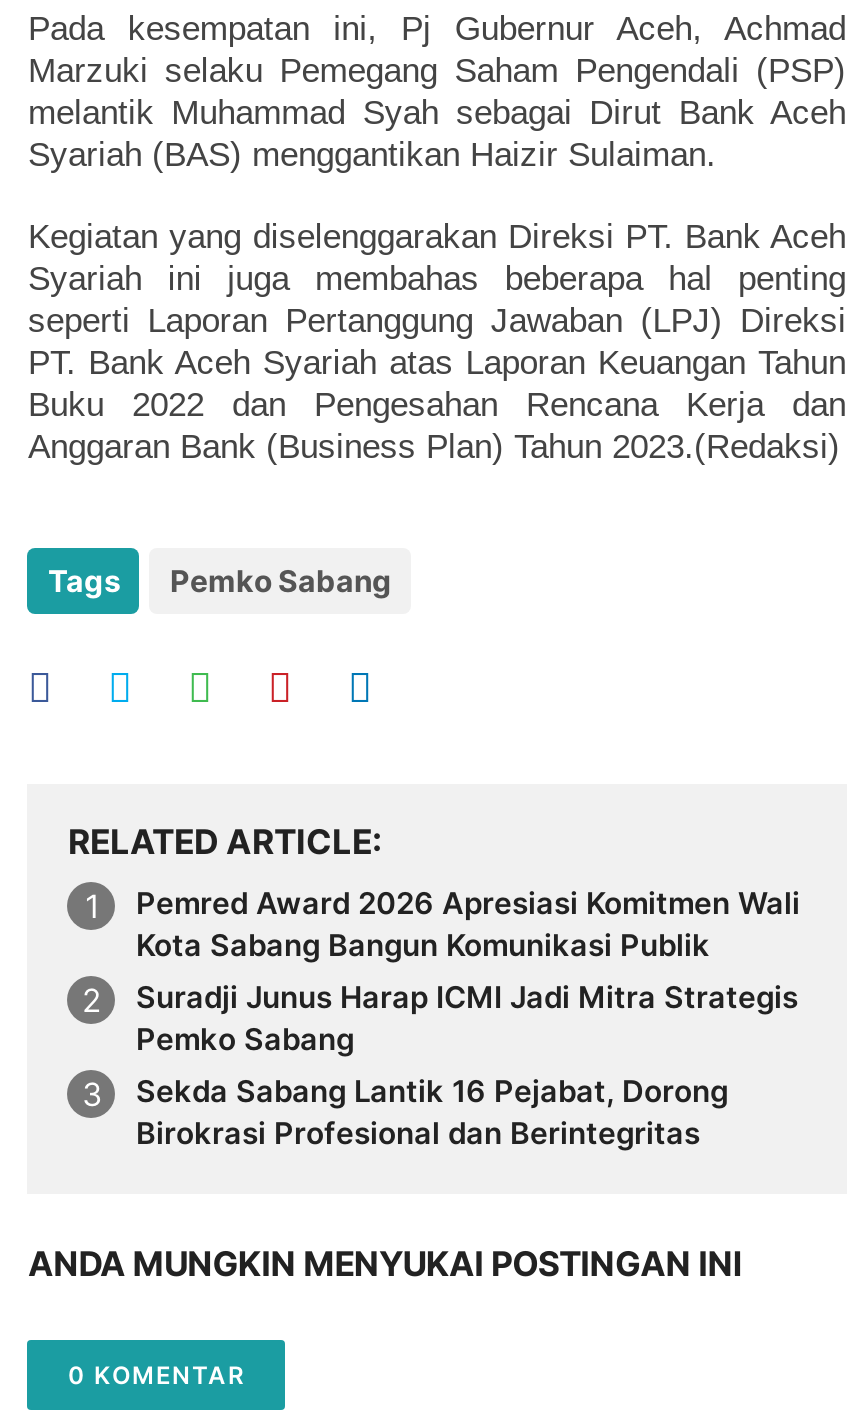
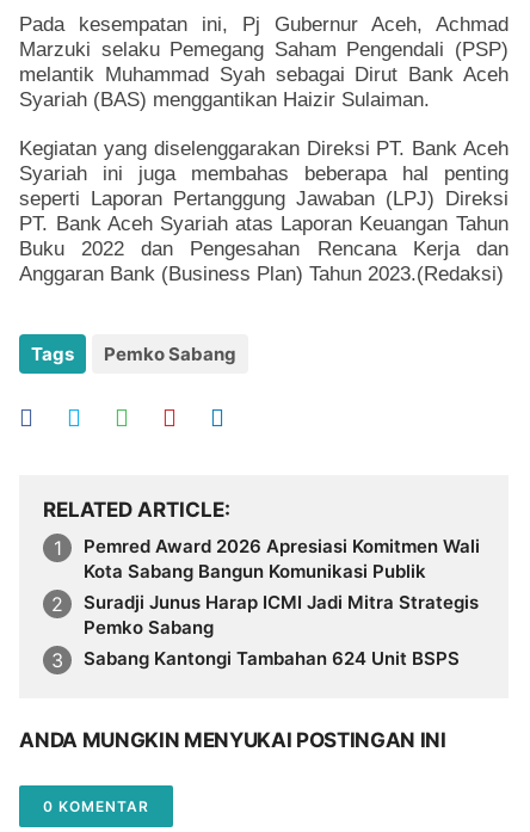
- Sekda Sabang Lantik 16 Pejabat, Dorong
- Birokrasi Profesional dan Berintegritas
+ Sabang Kantongi Tambahan 624 Unit BSPS
